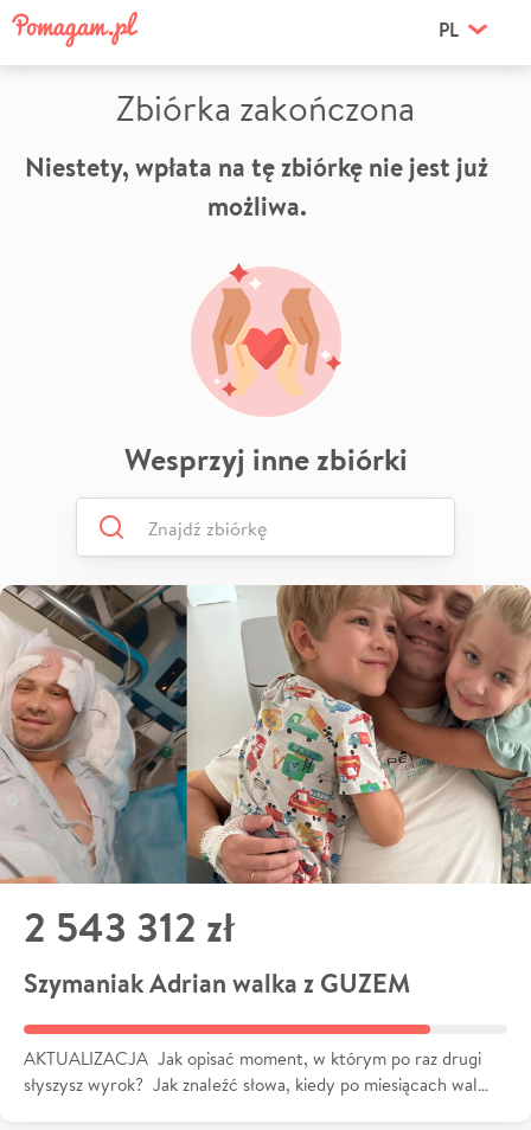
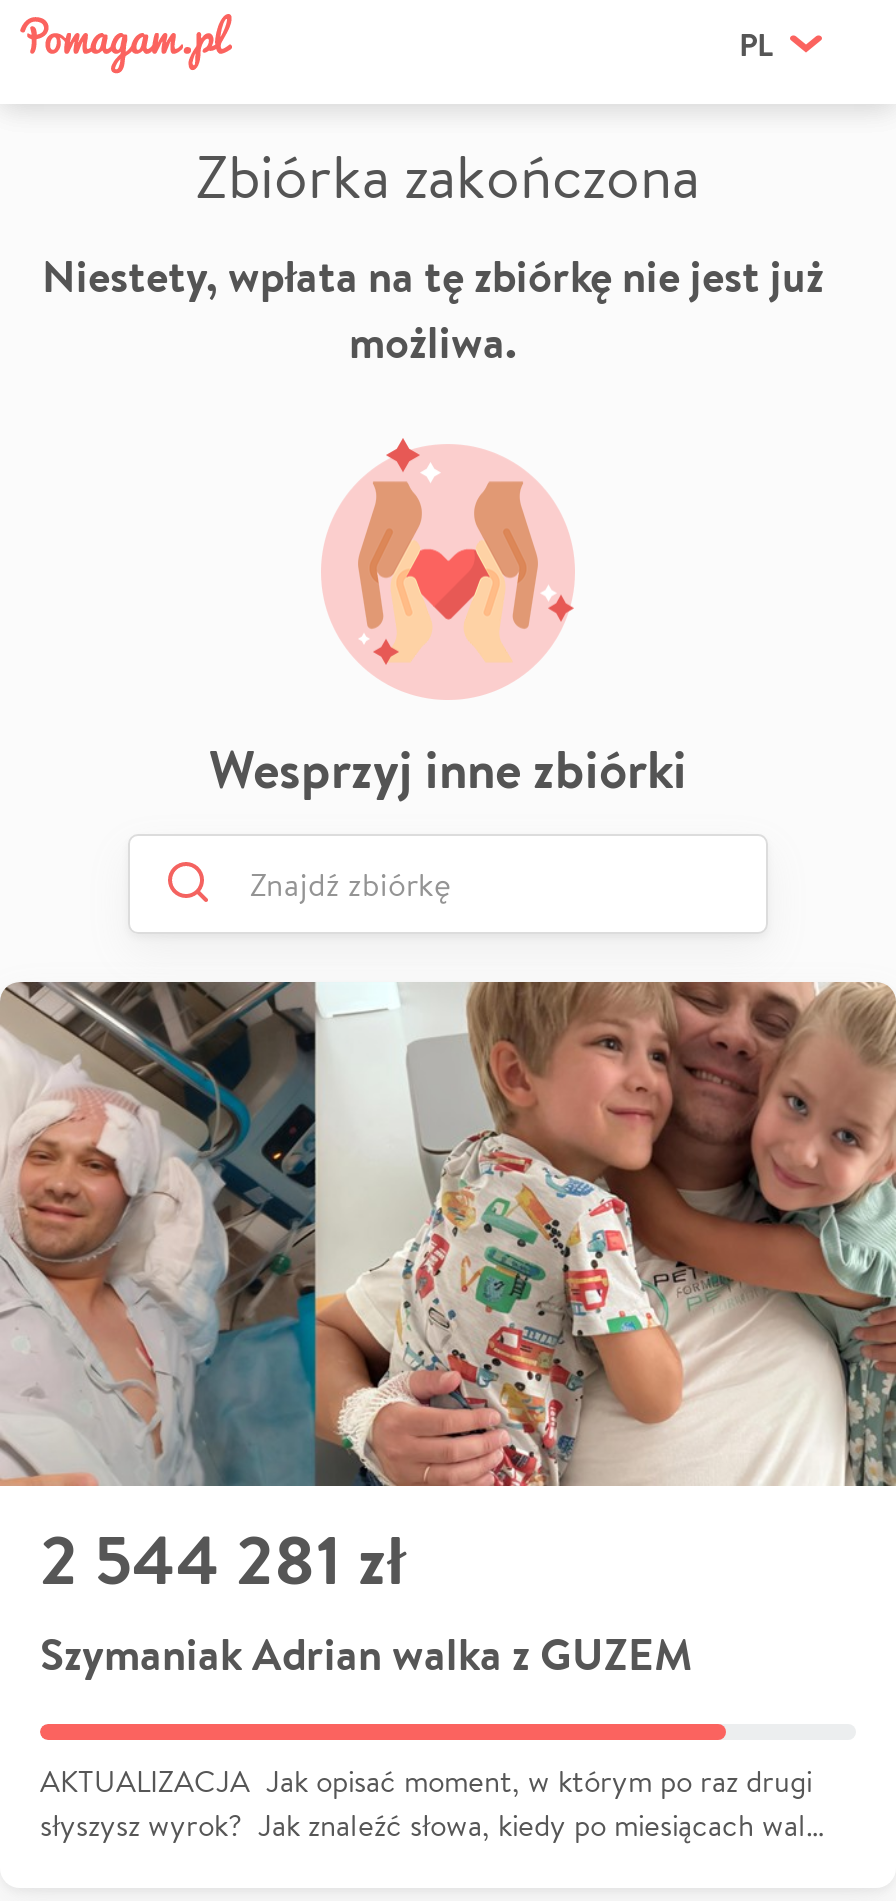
- 2 543 312 zł
+ 2 544 281 zł
